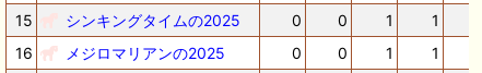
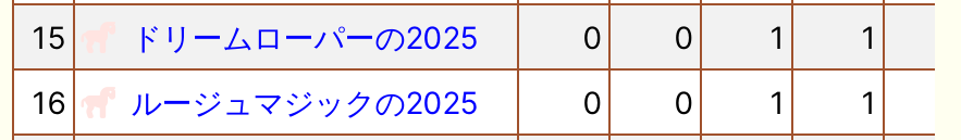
- シンキングタイムの2025
+ ドリームローパーの2025

- メジロマリアンの2025
+ ルージュマジックの2025
